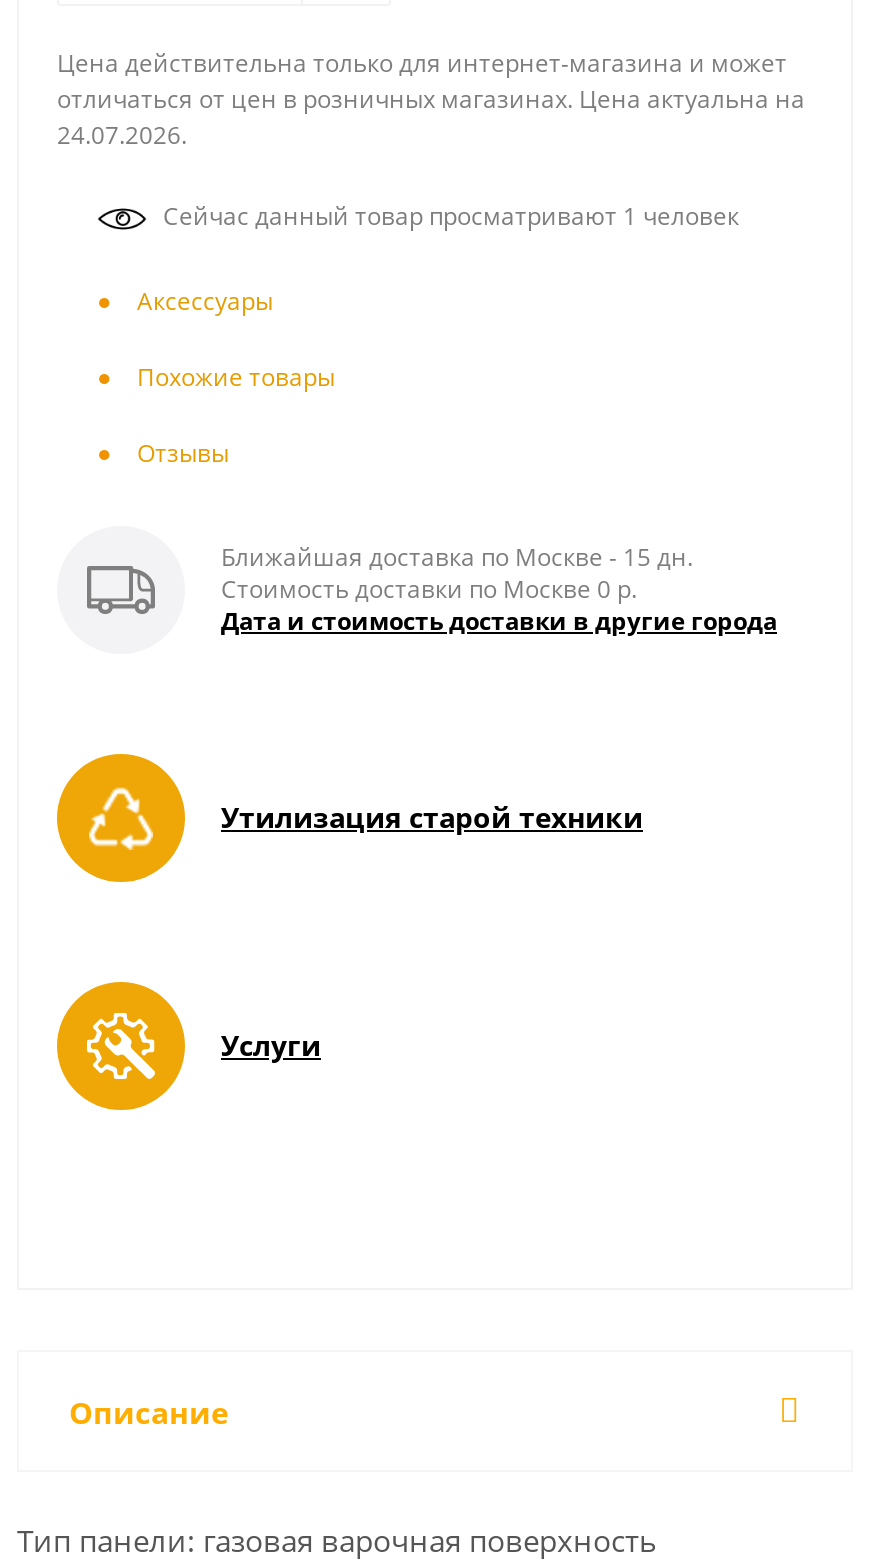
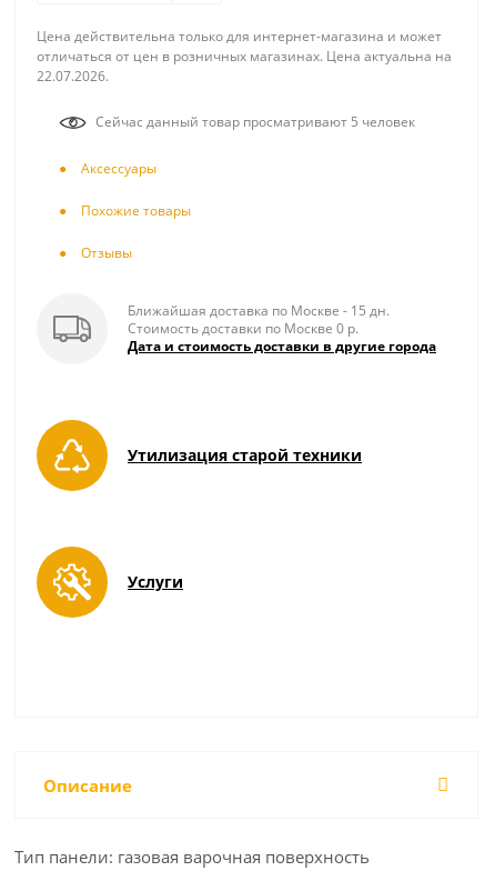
- 24.07.2026.
+ 22.07.2026.

- Сейчас данный товар просматривают 1 человек
+ Сейчас данный товар просматривают 5 человек
